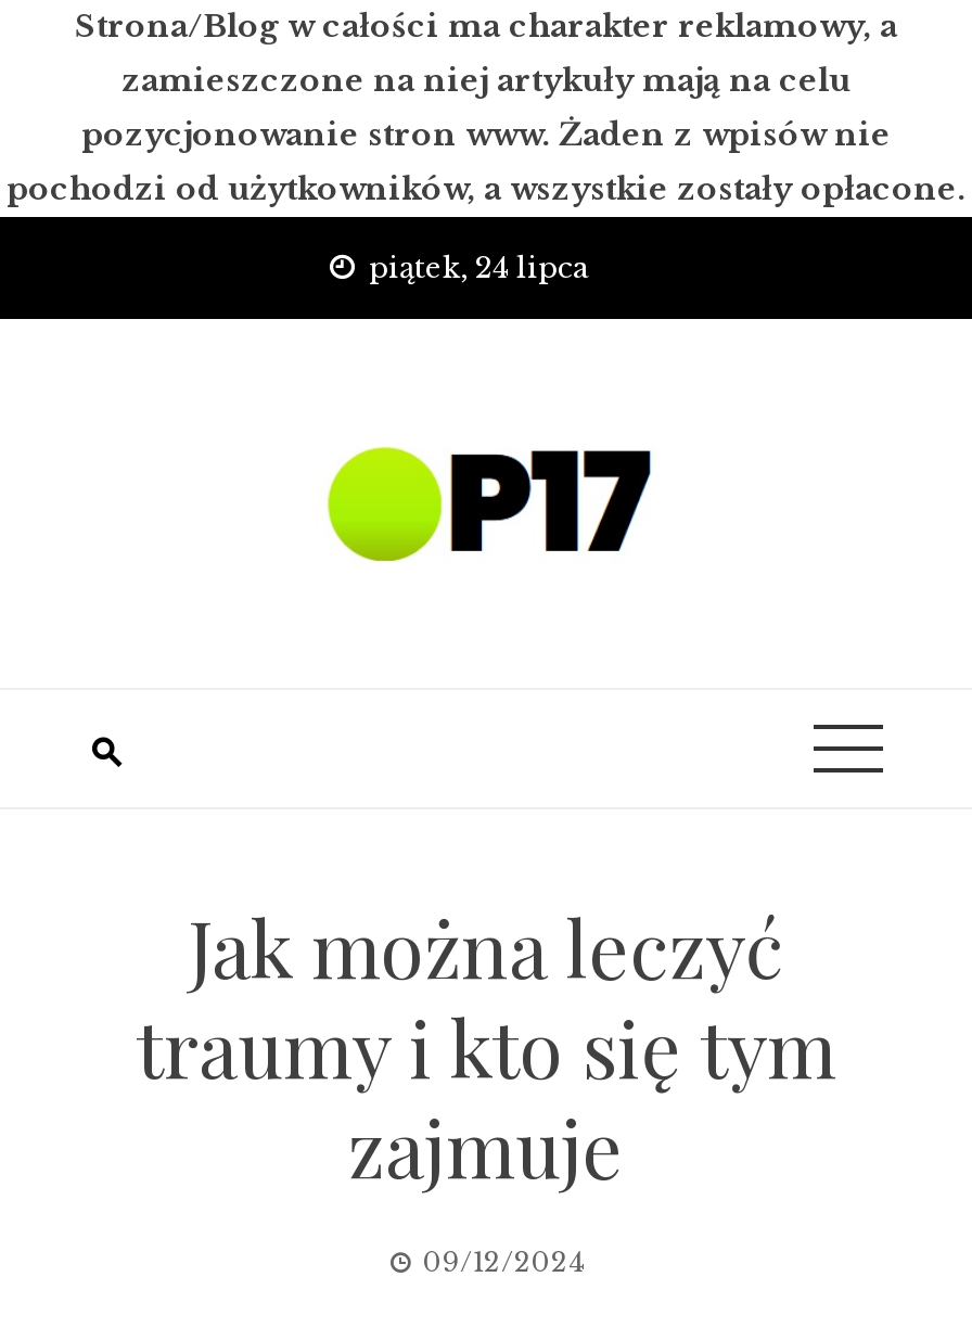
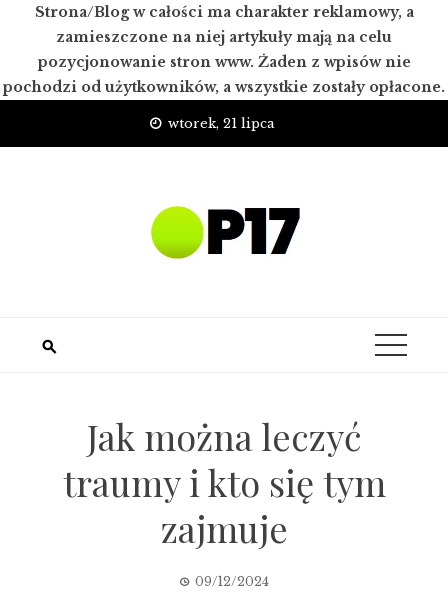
- piątek, 24 lipca
+ wtorek, 21 lipca
